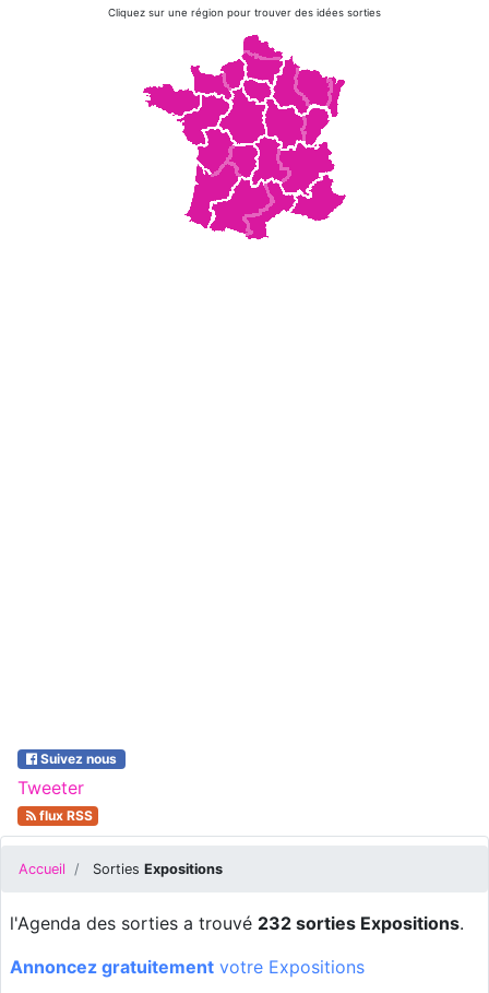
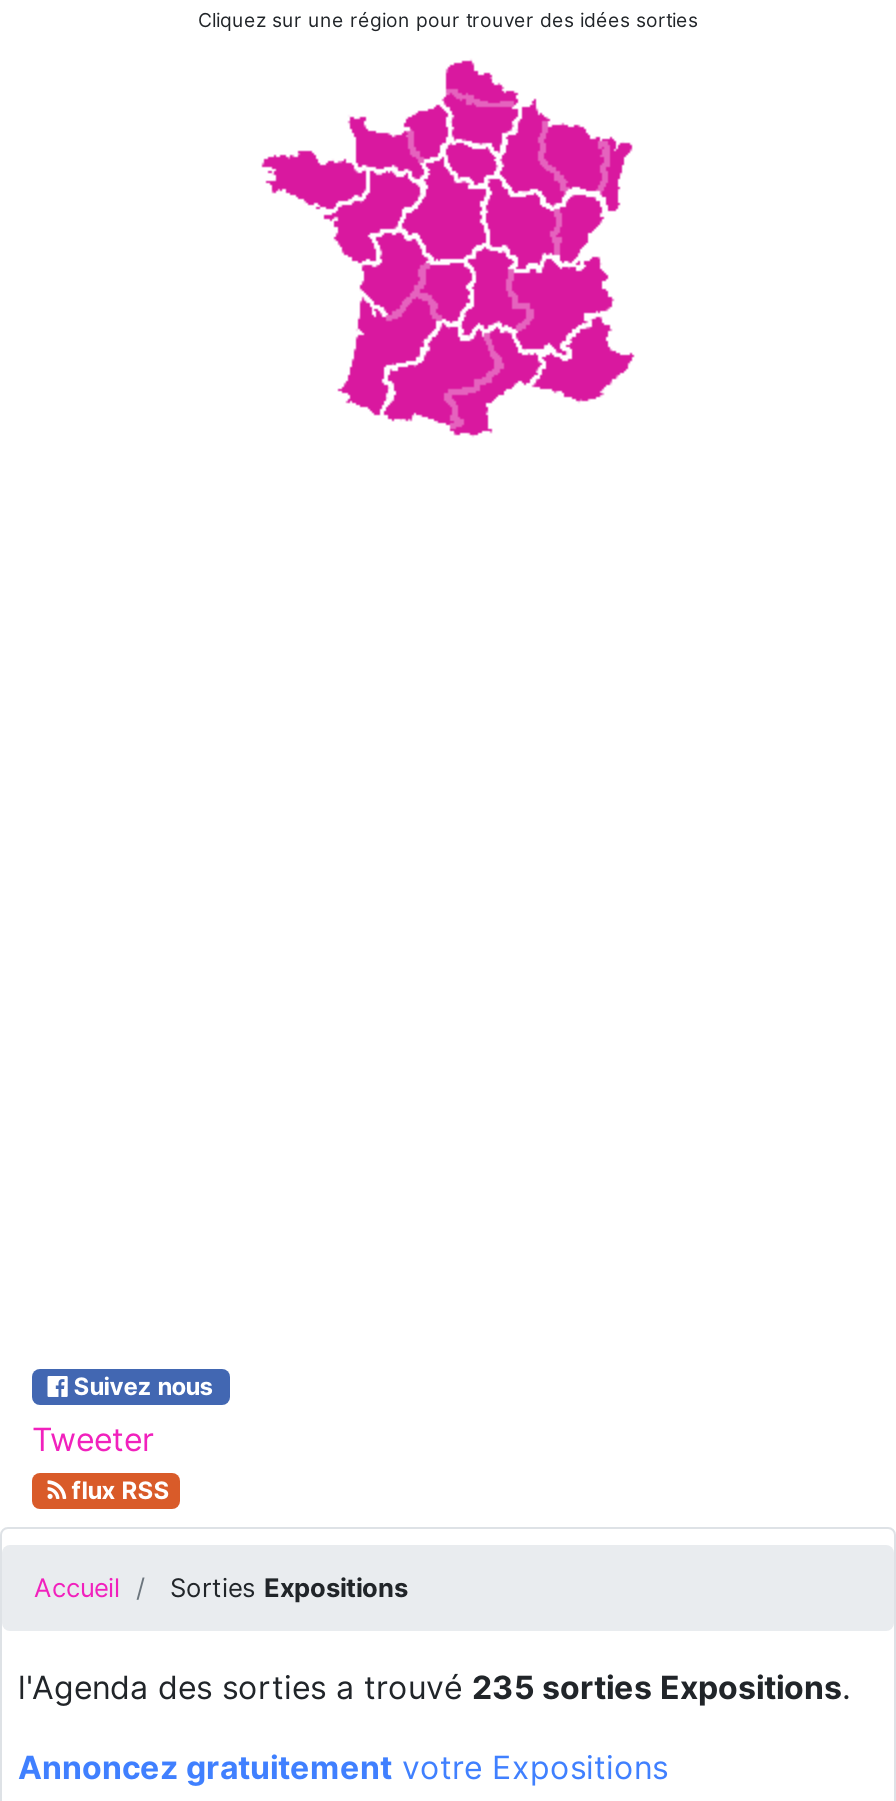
- l'Agenda des sorties a trouvé 232 sorties Expositions.
+ l'Agenda des sorties a trouvé 235 sorties Expositions.
